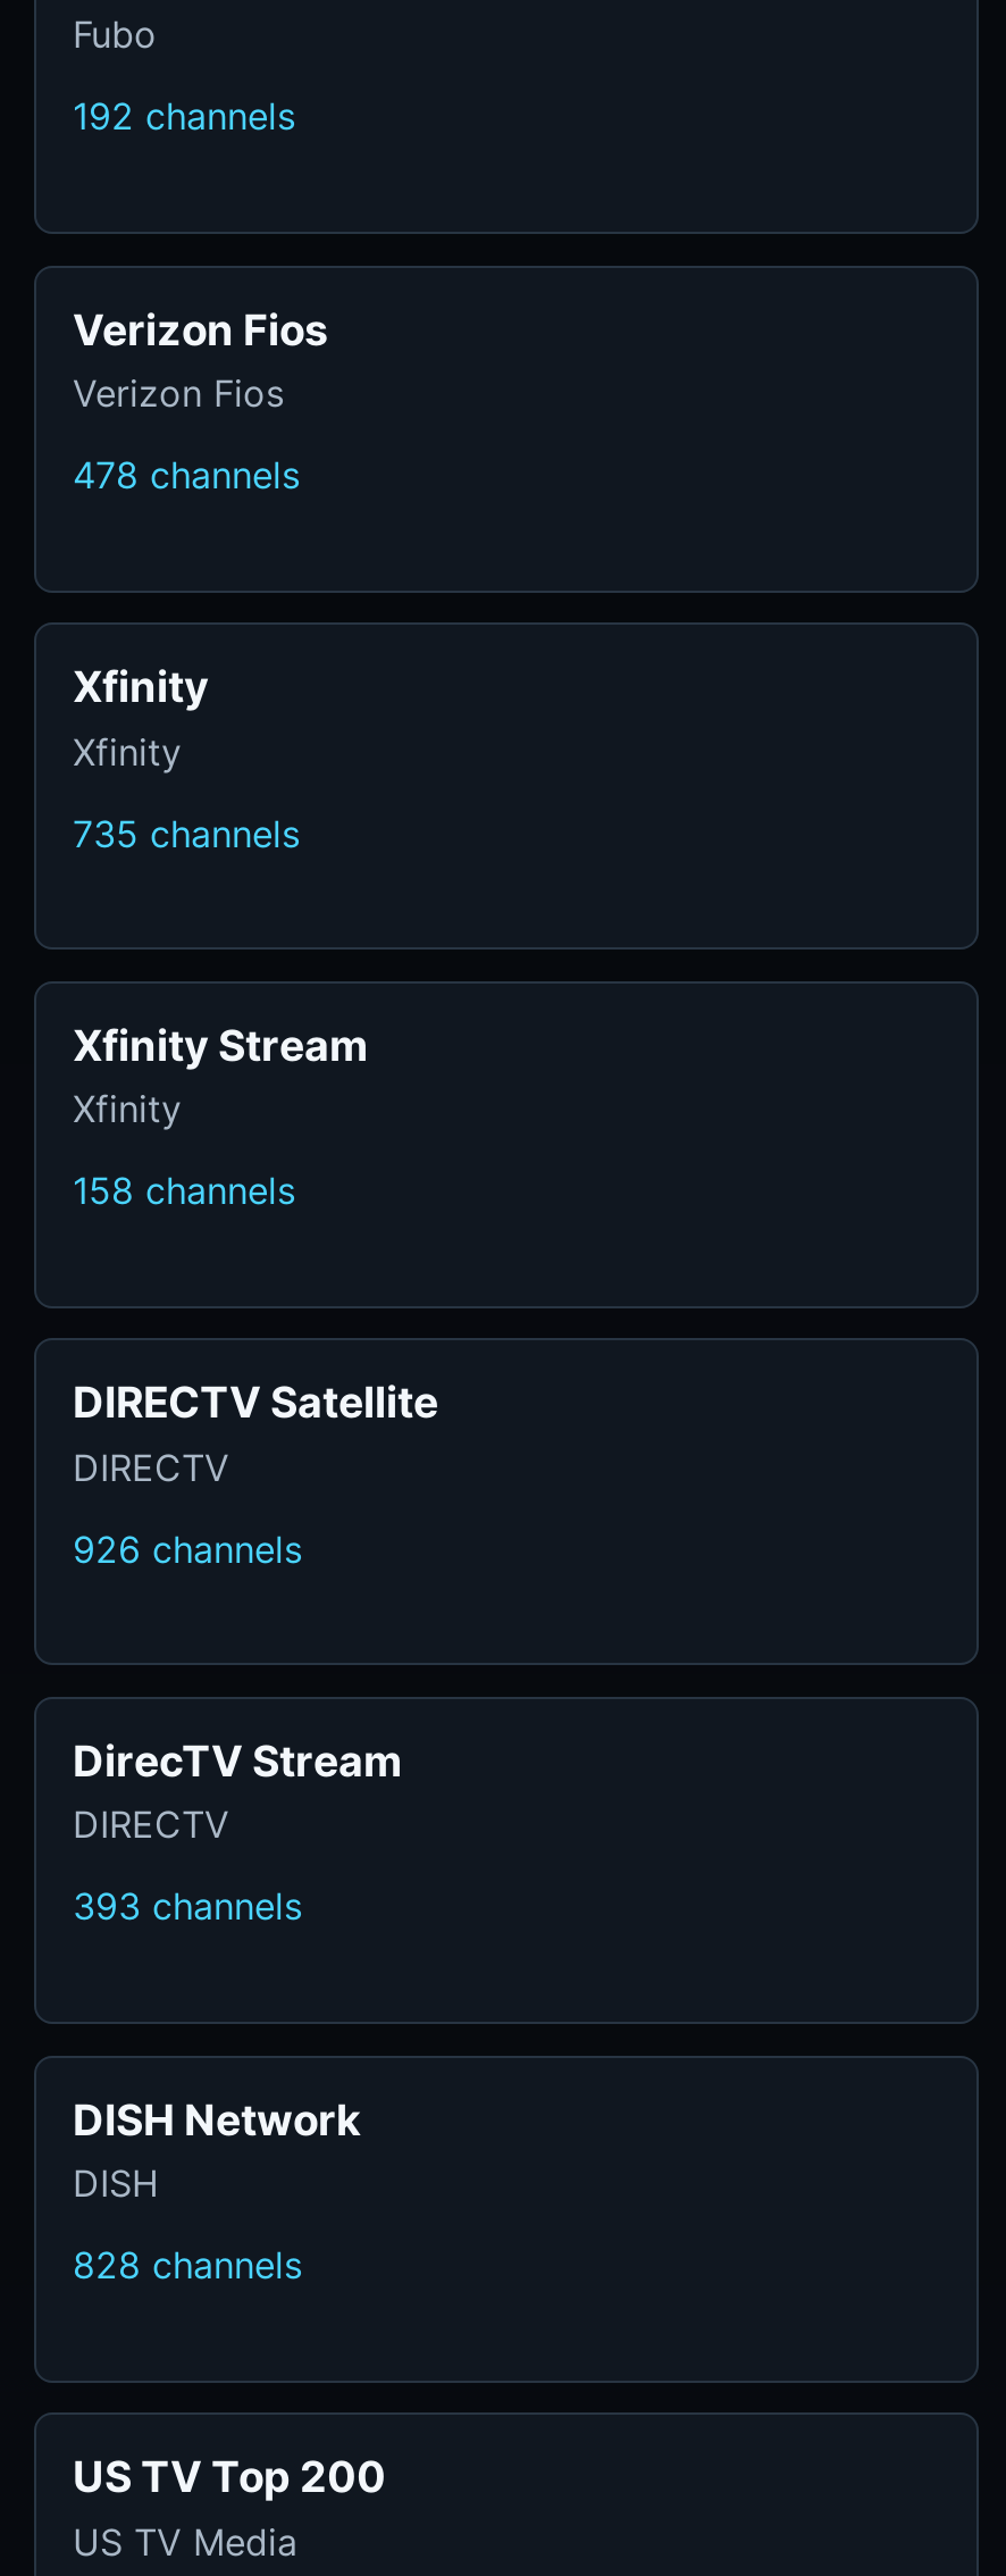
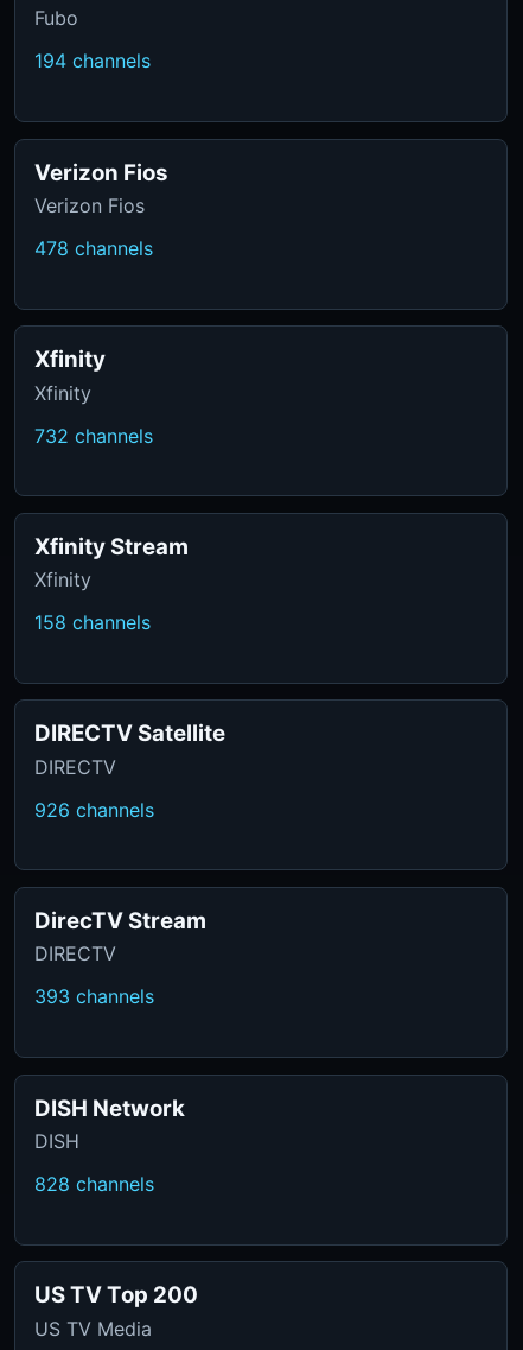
- 192 channels
+ 194 channels

- 735 channels
+ 732 channels
